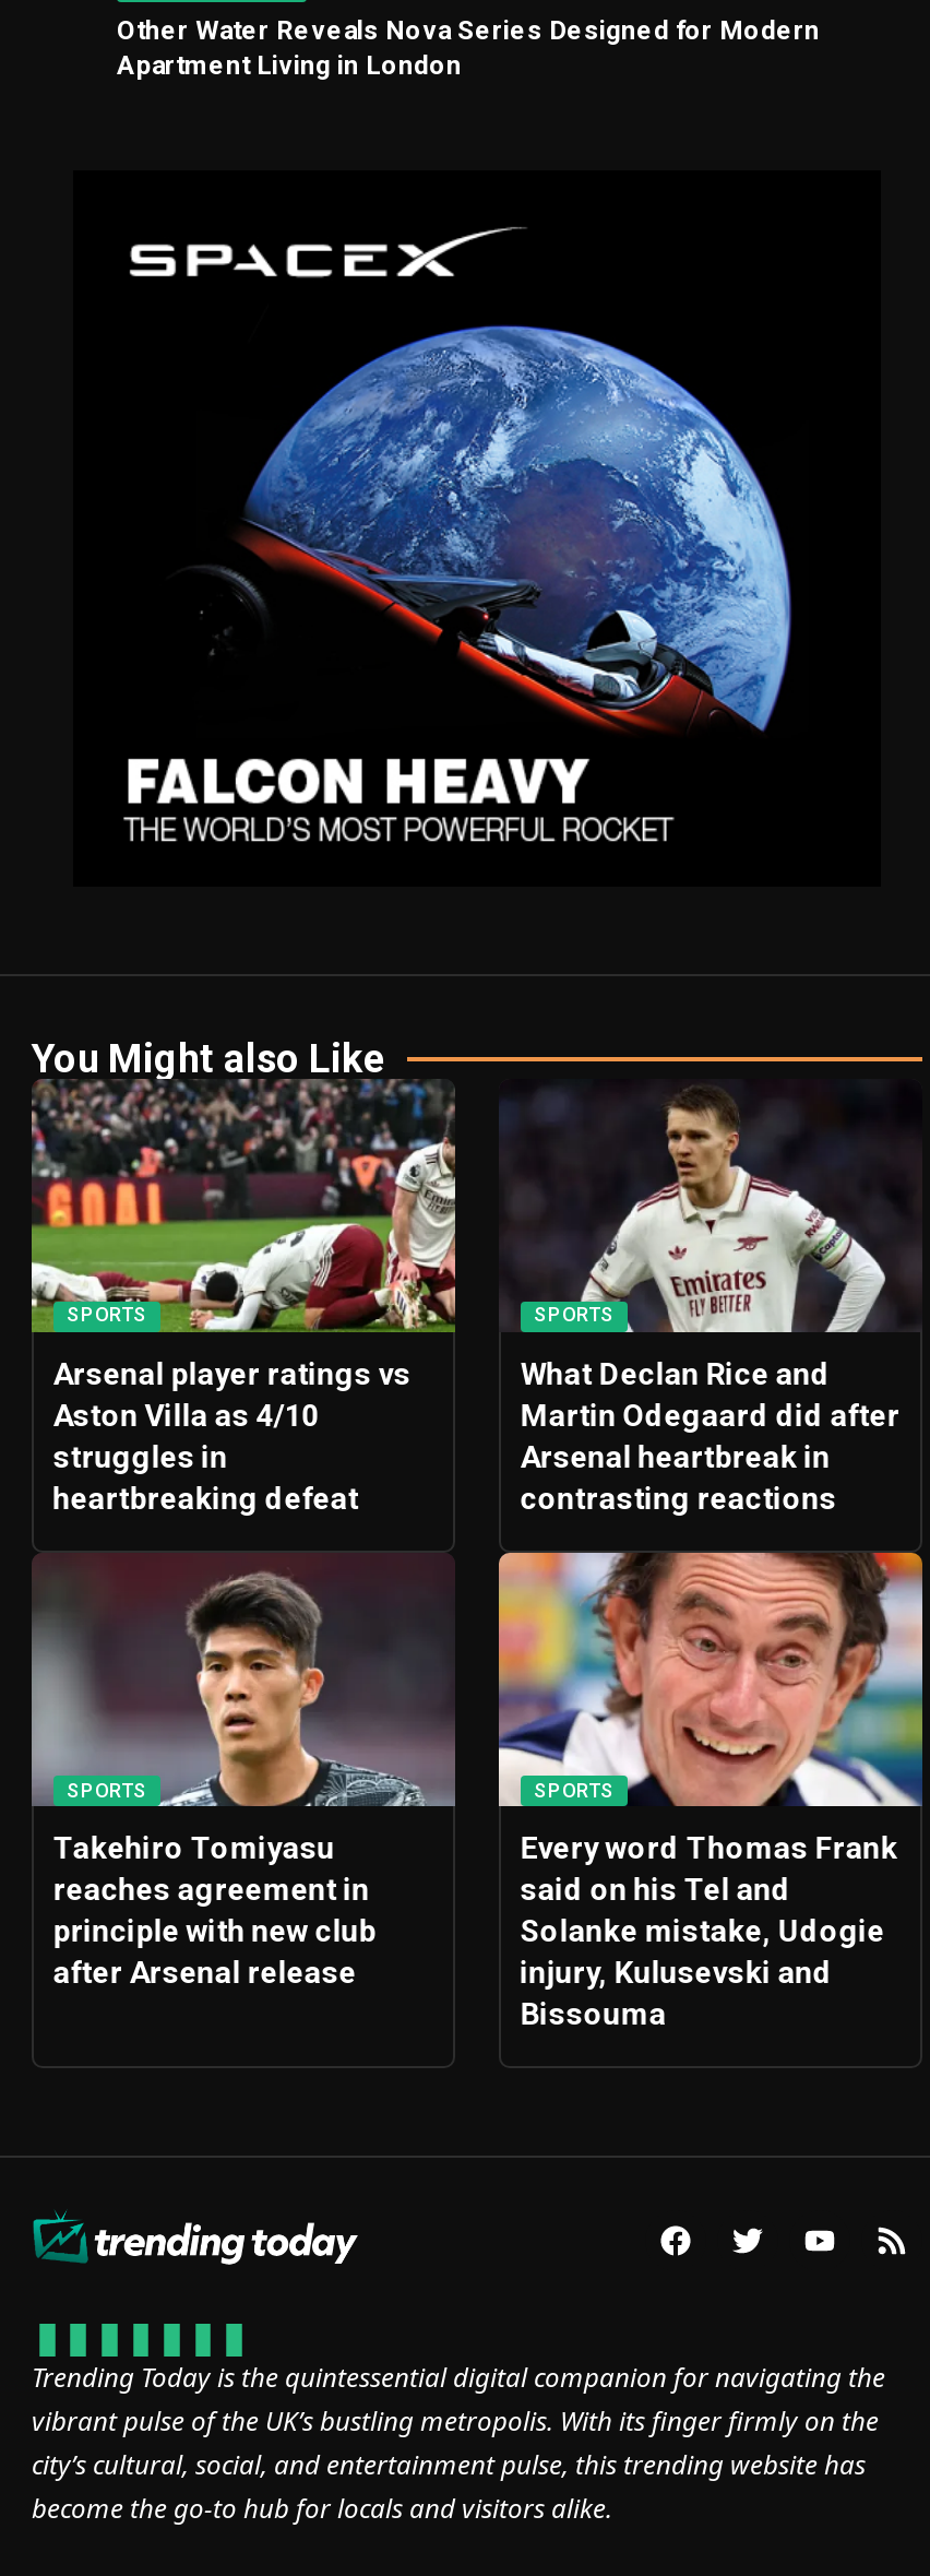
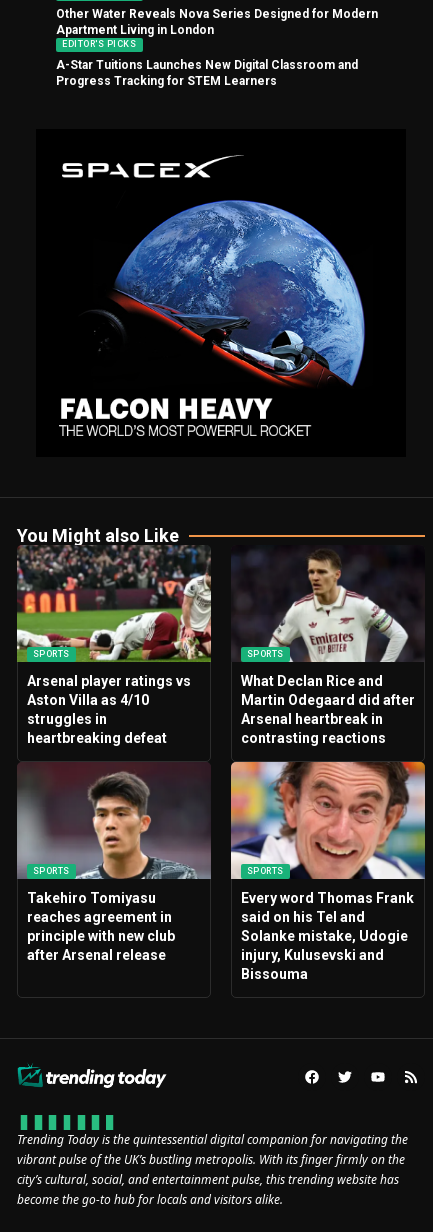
+ EDITOR'S PICKS
+ A-Star Tuitions Launches New Digital Classroom and
+ Progress Tracking for STEM Learners
